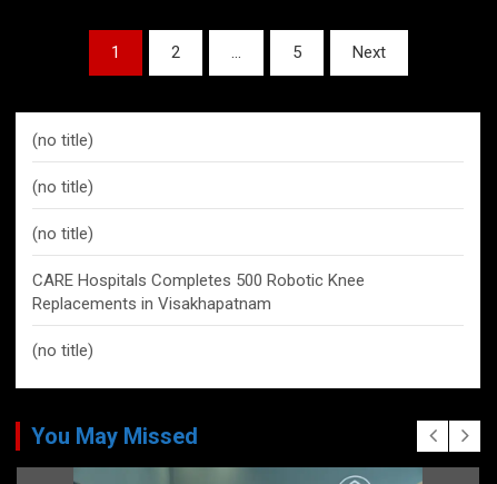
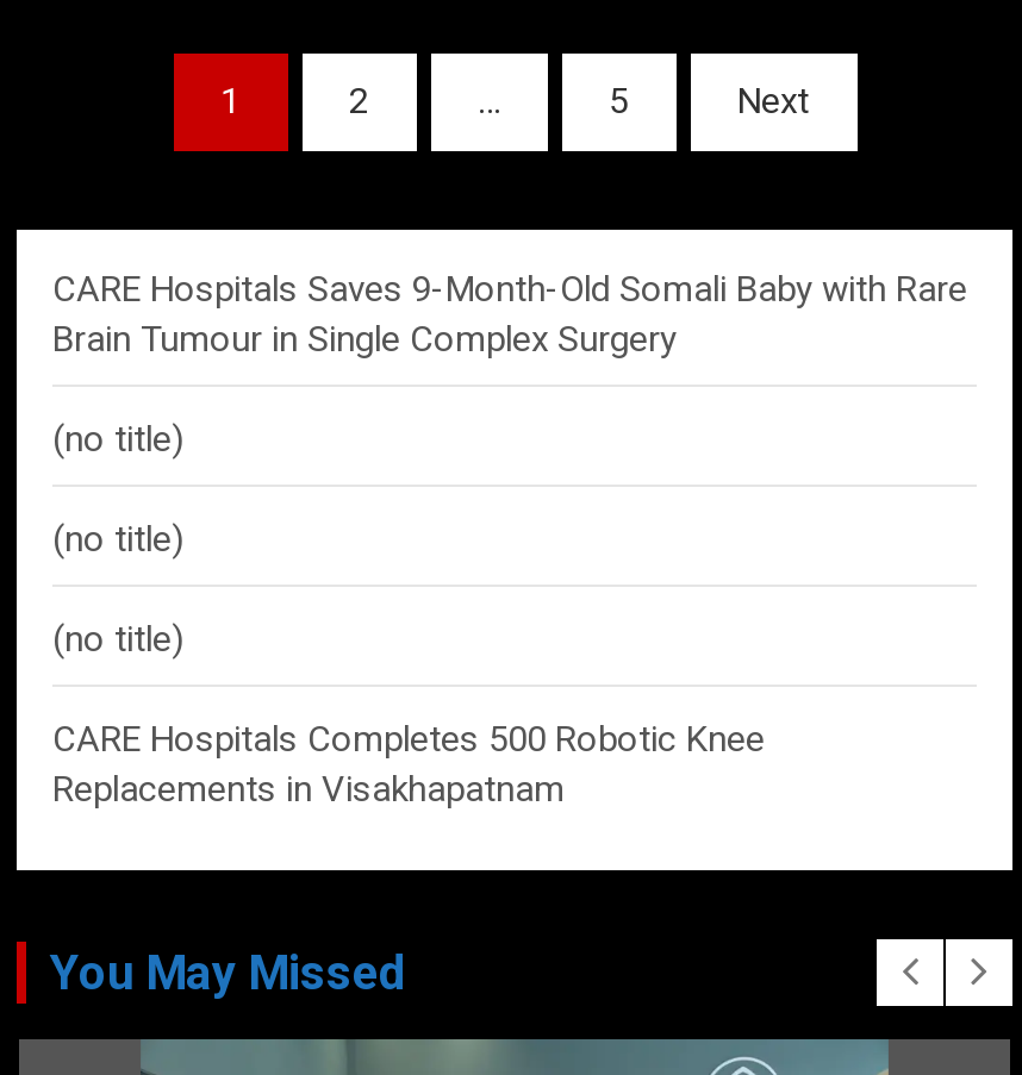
+ CARE Hospitals Saves 9-Month-Old Somali Baby with Rare
+ Brain Tumour in Single Complex Surgery

moved down: (no title) | (no title) | (no title) | CARE Hospitals Completes 500 Robotic Knee | Replacements in Visakhapatnam

- (no title)
